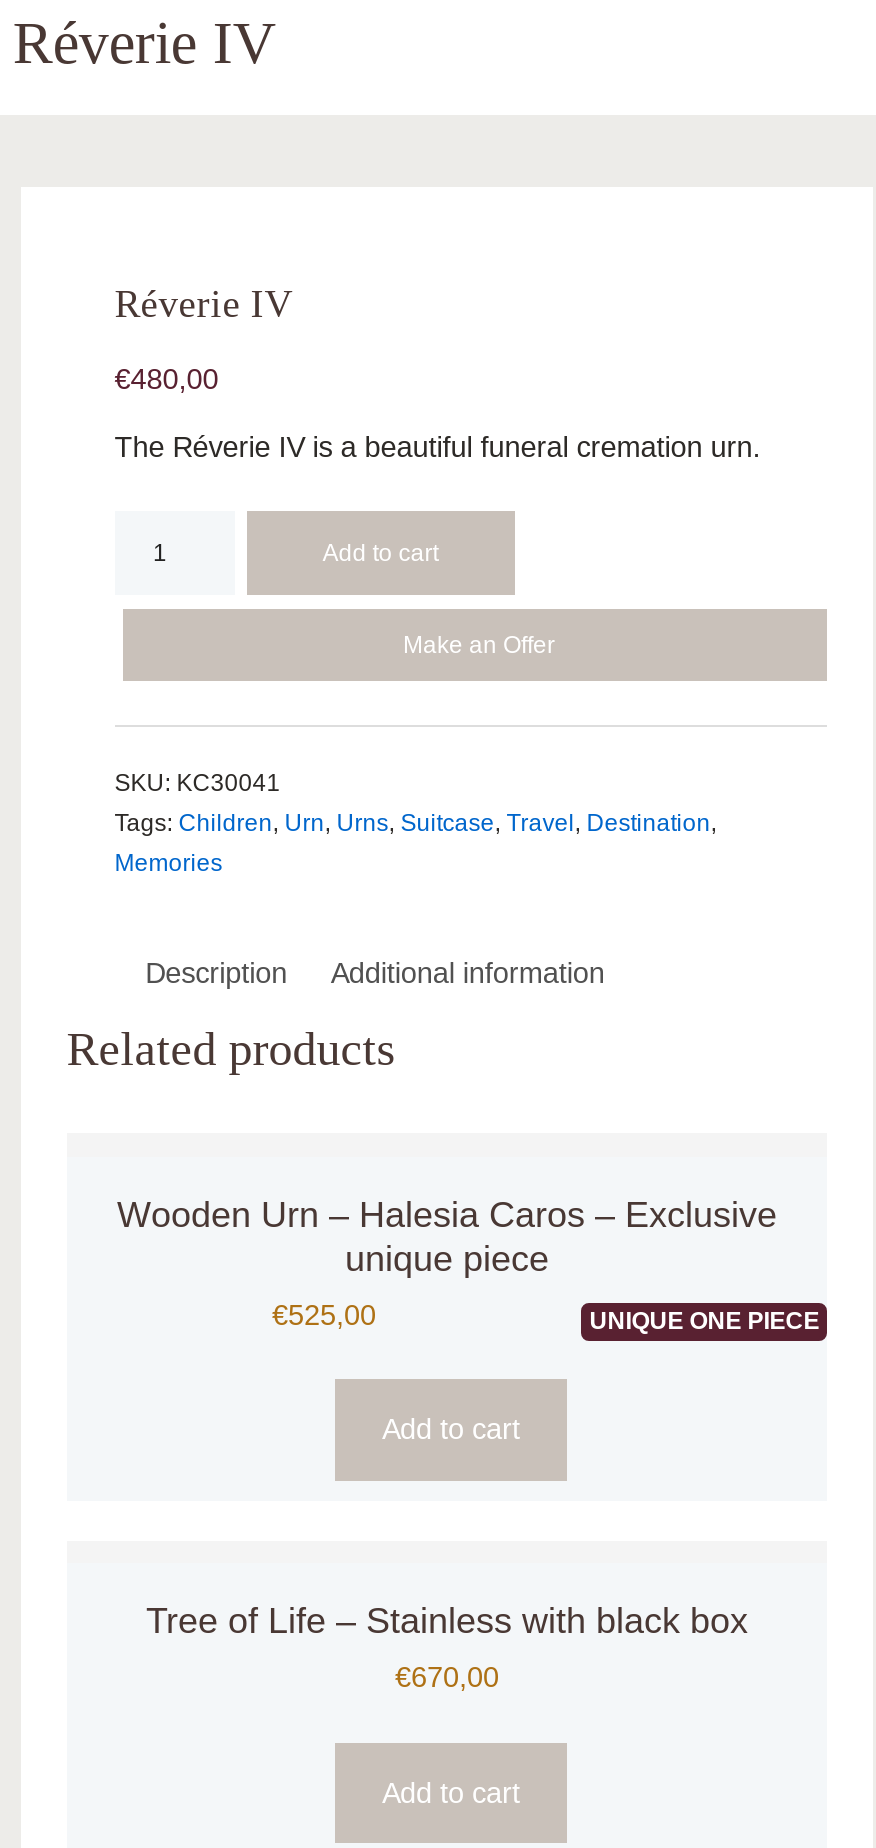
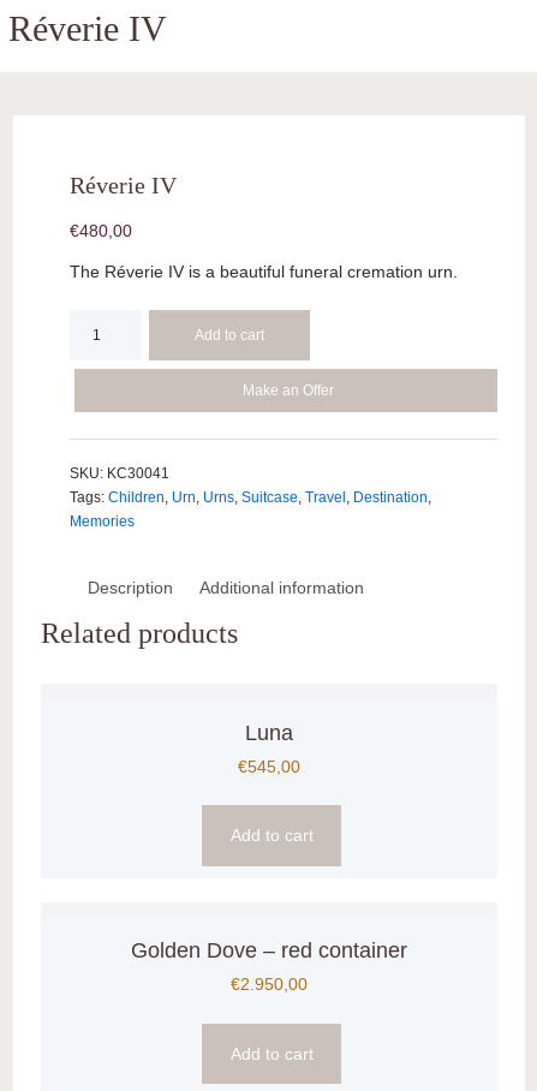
- Wooden Urn – Halesia Caros – Exclusive
- unique piece
+ Luna

- €525,00
- UNIQUE ONE PIECE
+ €545,00

- Tree of Life – Stainless with black box
+ Golden Dove – red container

- €670,00
+ €2.950,00
